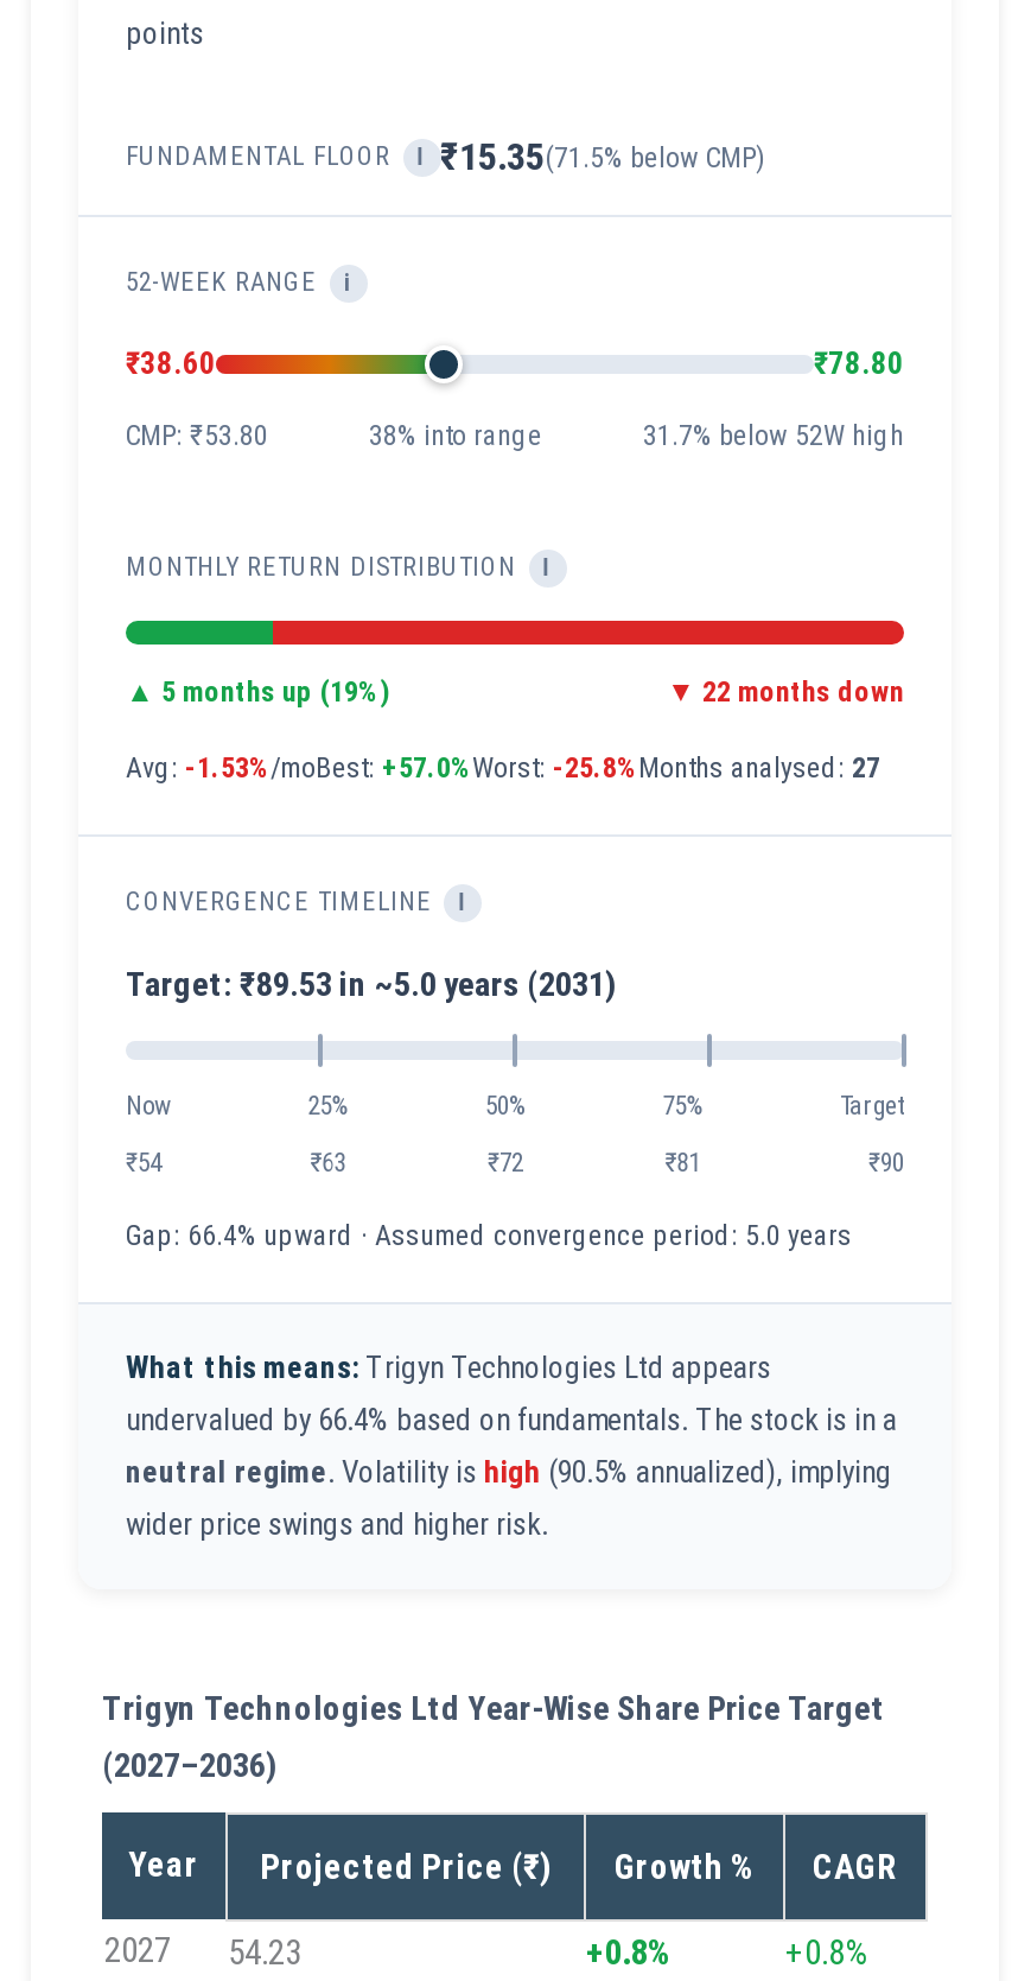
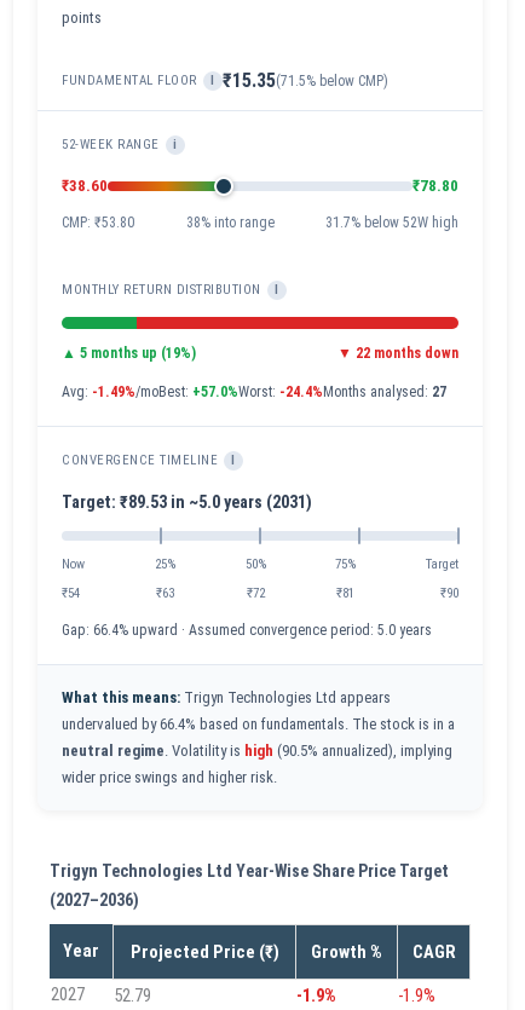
- Avg: -1.53% /moBest: +57.0% Worst: -25.8% Months analysed: 27
+ Avg: -1.49% /moBest: +57.0% Worst: -24.4% Months analysed: 27

- 2027 54.23
+ 2027 52.79

- +0.8%
+ -1.9%

- +0.8%
+ -1.9%
